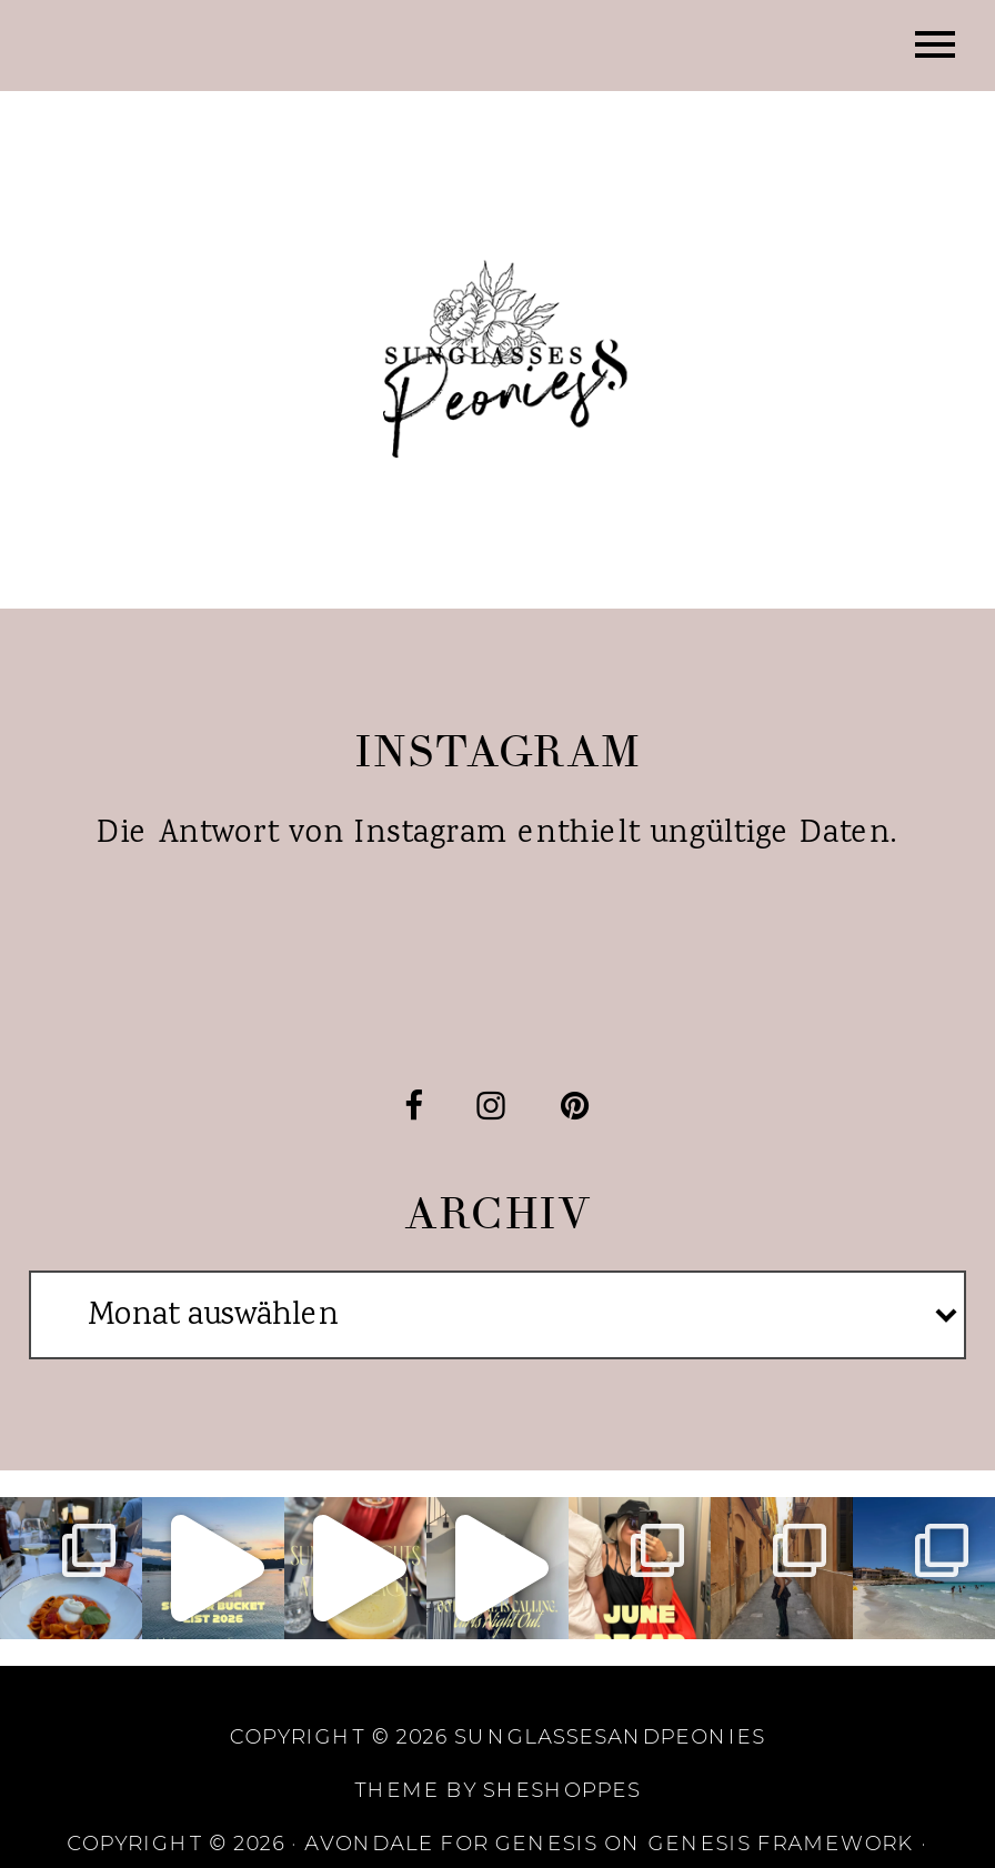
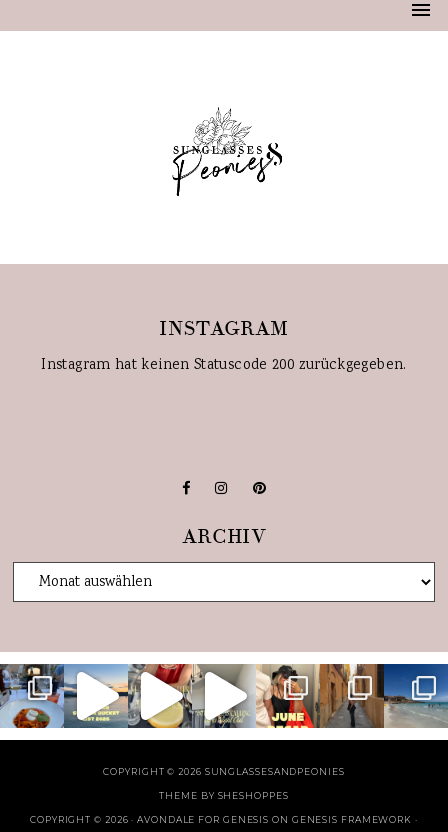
- Die Antwort von Instagram enthielt ungültige Daten.
+ Instagram hat keinen Statuscode 200 zurückgegeben.
